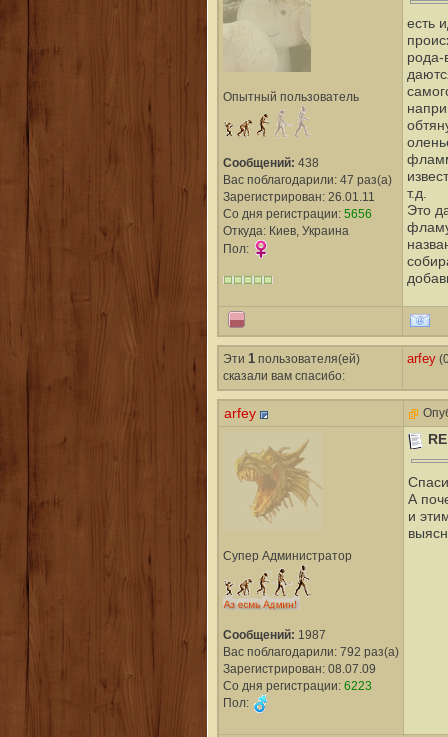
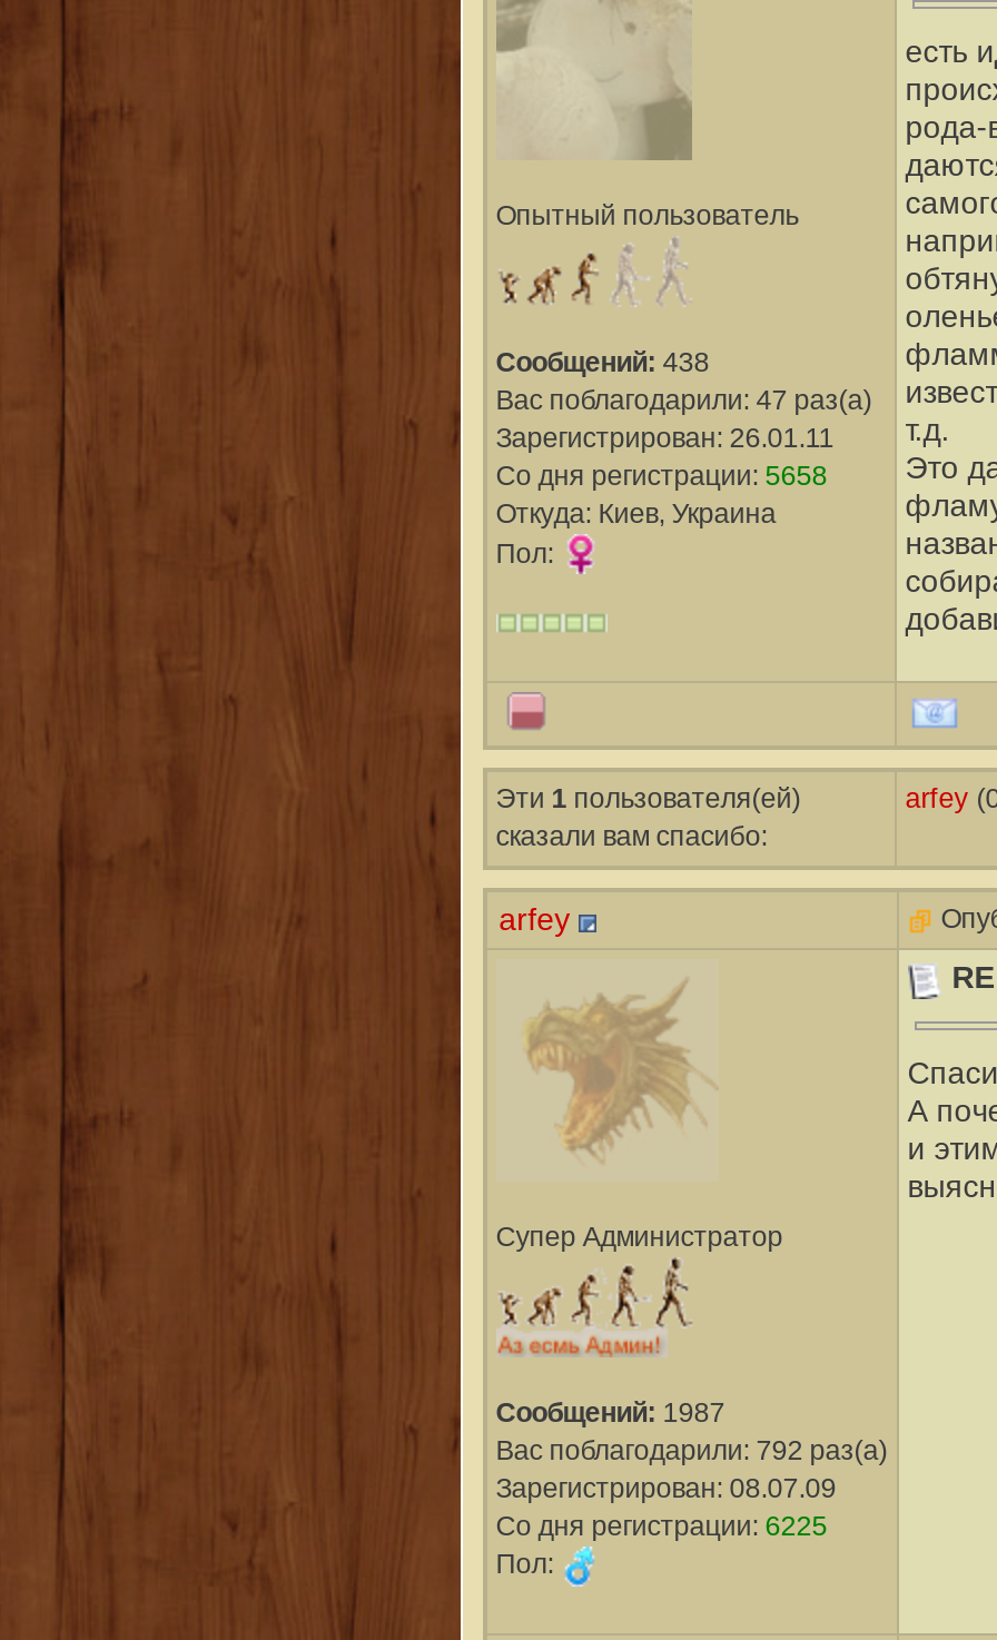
- Со дня регистрации: 5656
+ Со дня регистрации: 5658

- Со дня регистрации: 6223
+ Со дня регистрации: 6225
